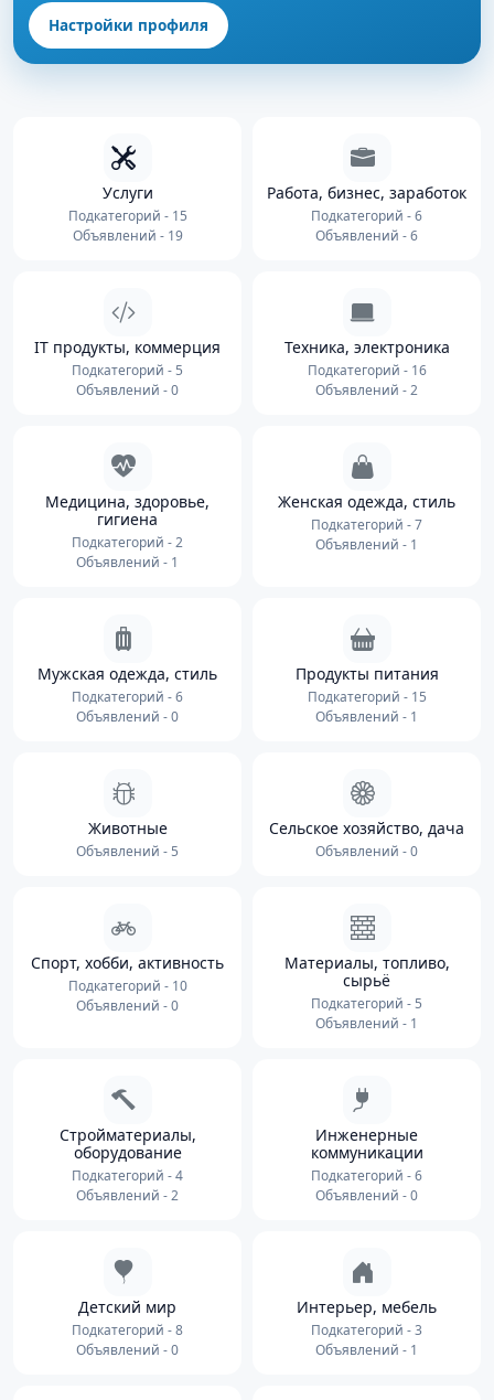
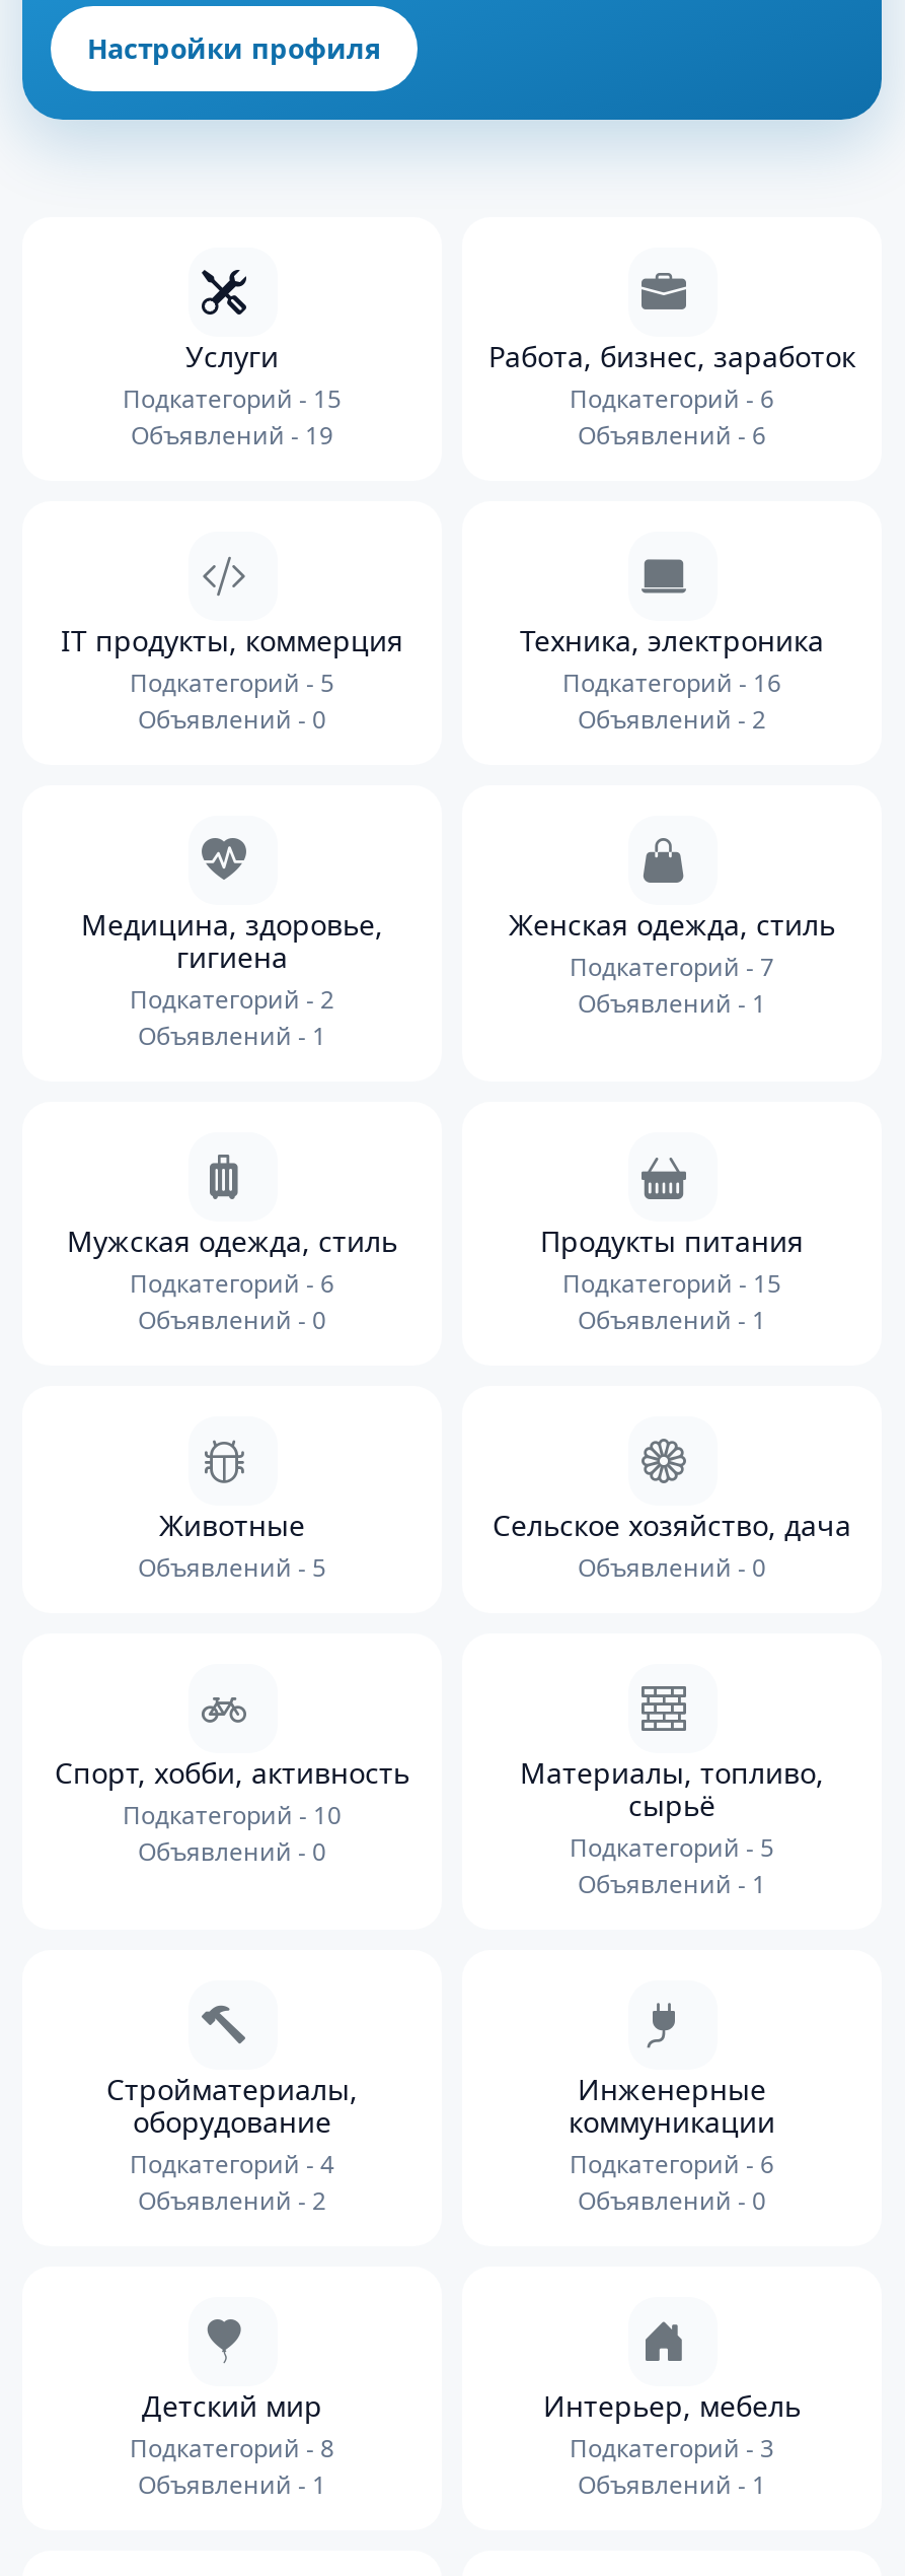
- Объявлений - 0
+ Объявлений - 1
